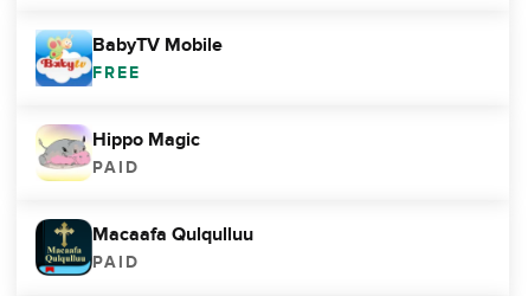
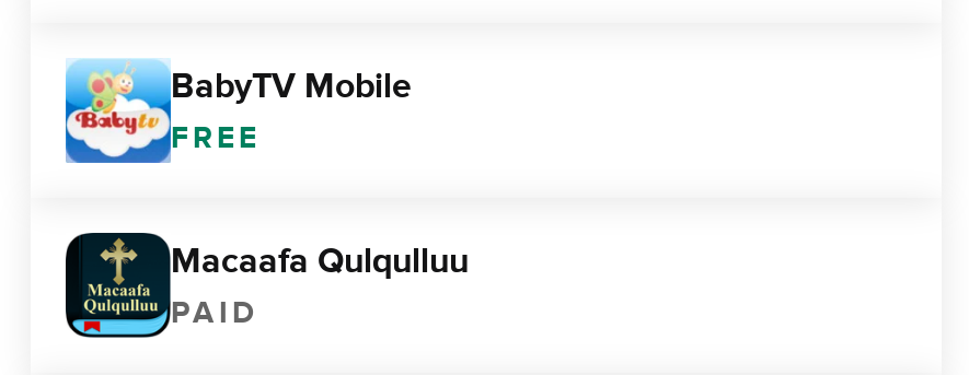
- [image]
- Hippo Magic
- PAID
